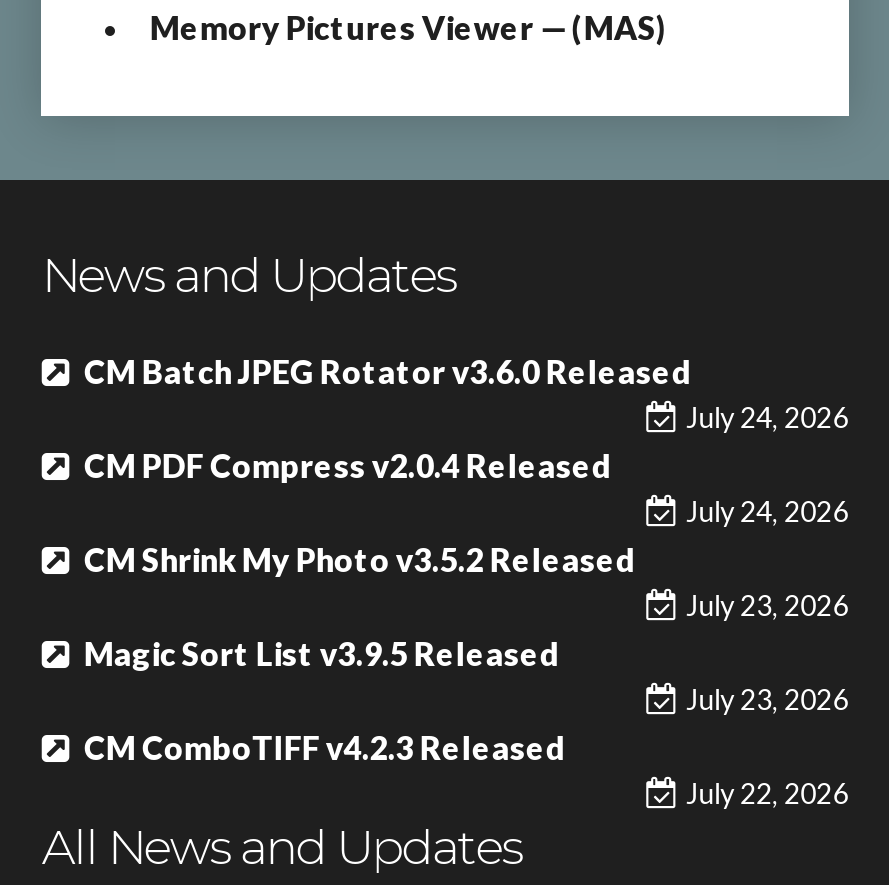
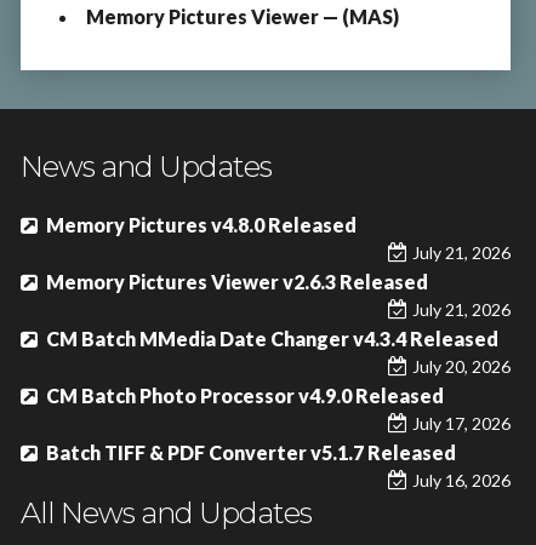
- CM Batch JPEG Rotator v3.6.0 Released
- July 24, 2026
- CM PDF Compress v2.0.4 Released
- July 24, 2026
- CM Shrink My Photo v3.5.2 Released
- July 23, 2026
- Magic Sort List v3.9.5 Released
- July 23, 2026
- CM ComboTIFF v4.2.3 Released
- July 22, 2026
+ Memory Pictures v4.8.0 Released
+ July 21, 2026
+ Memory Pictures Viewer v2.6.3 Released
+ July 21, 2026
+ CM Batch MMedia Date Changer v4.3.4 Released
+ July 20, 2026
+ CM Batch Photo Processor v4.9.0 Released
+ July 17, 2026
+ Batch TIFF & PDF Converter v5.1.7 Released
+ July 16, 2026
